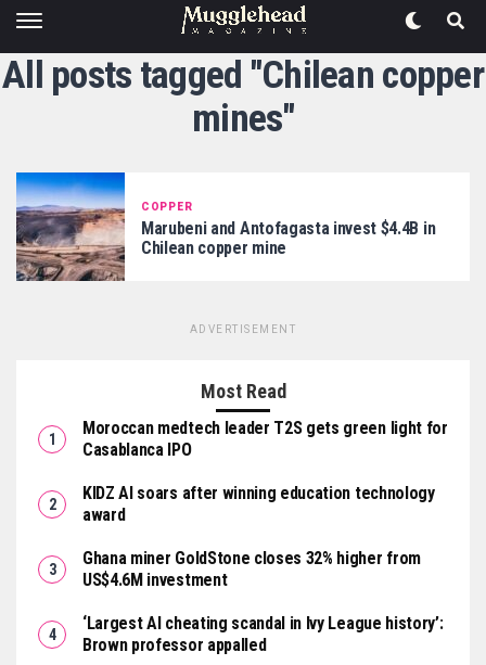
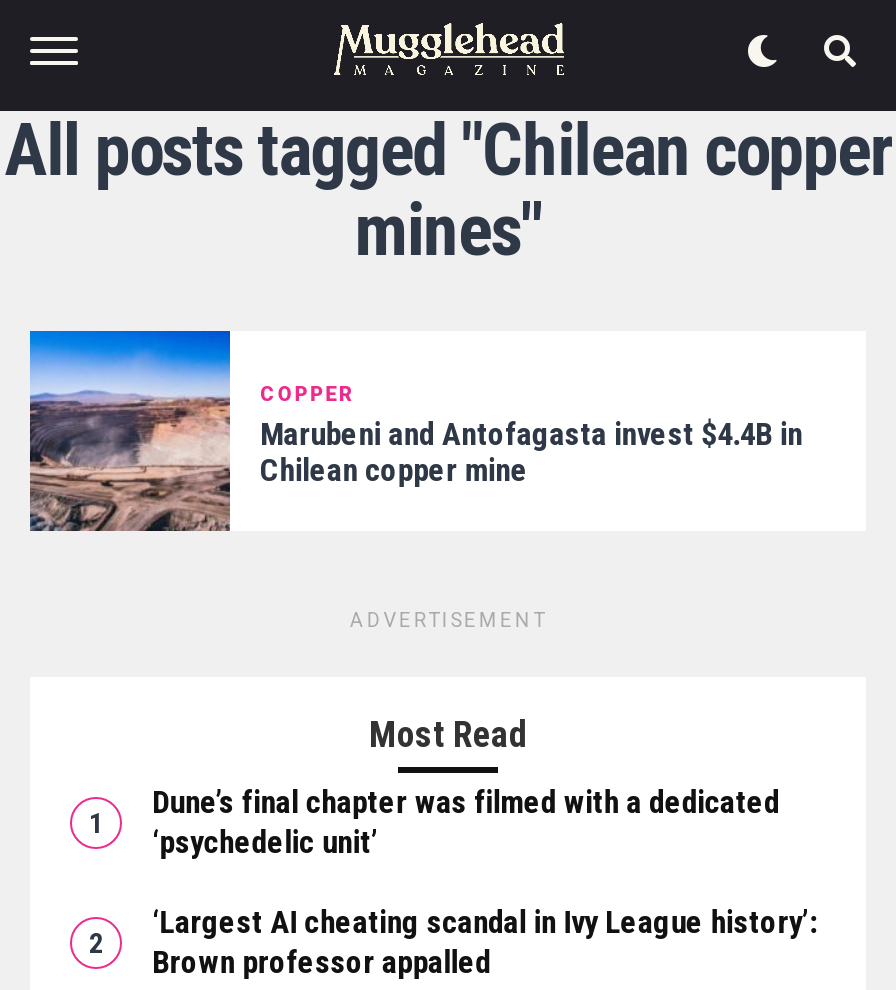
- Moroccan medtech leader T2S gets green light for
- Casablanca IPO
- KIDZ AI soars after winning education technology
- award
- Ghana miner GoldStone closes 32% higher from
- US$4.6M investment
+ Dune’s final chapter was filmed with a dedicated
+ ‘psychedelic unit’
